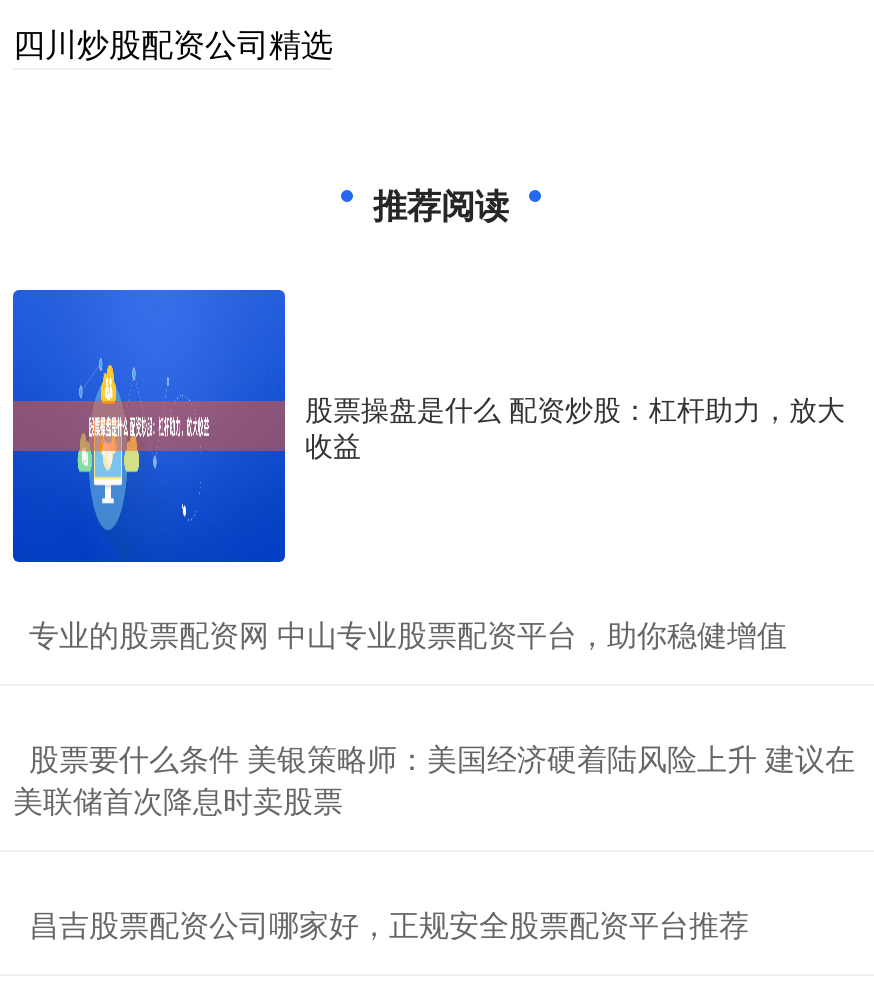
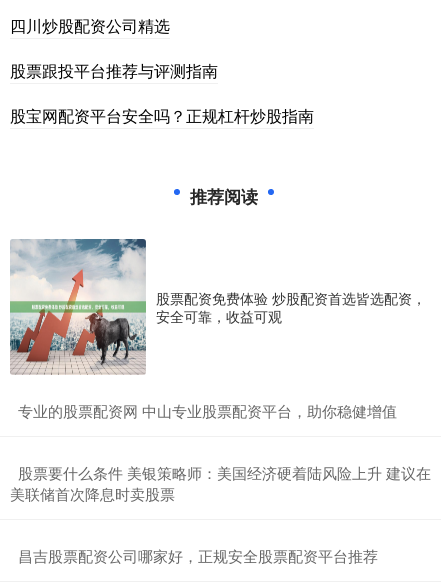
+ 股票跟投平台推荐与评测指南
+ 股宝网配资平台安全吗？正规杠杆炒股指南

- [image]
- 股票操盘是什么 配资炒股：杠杆助力，放大
- 收益
+ [image]
+ 股票配资免费体验 炒股配资首选皆选配资，
+ 安全可靠，收益可观
